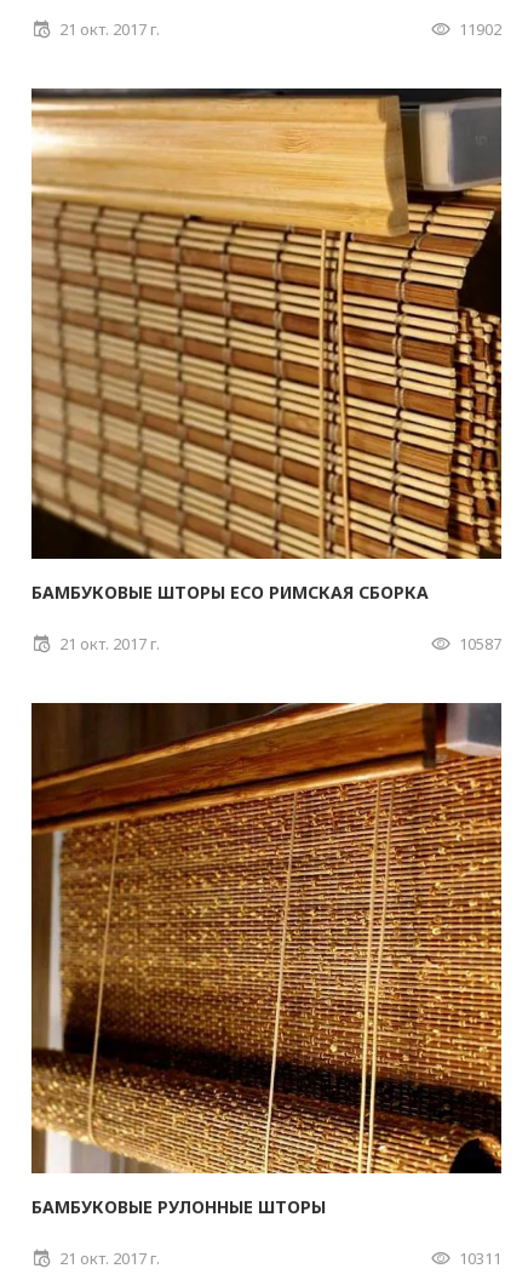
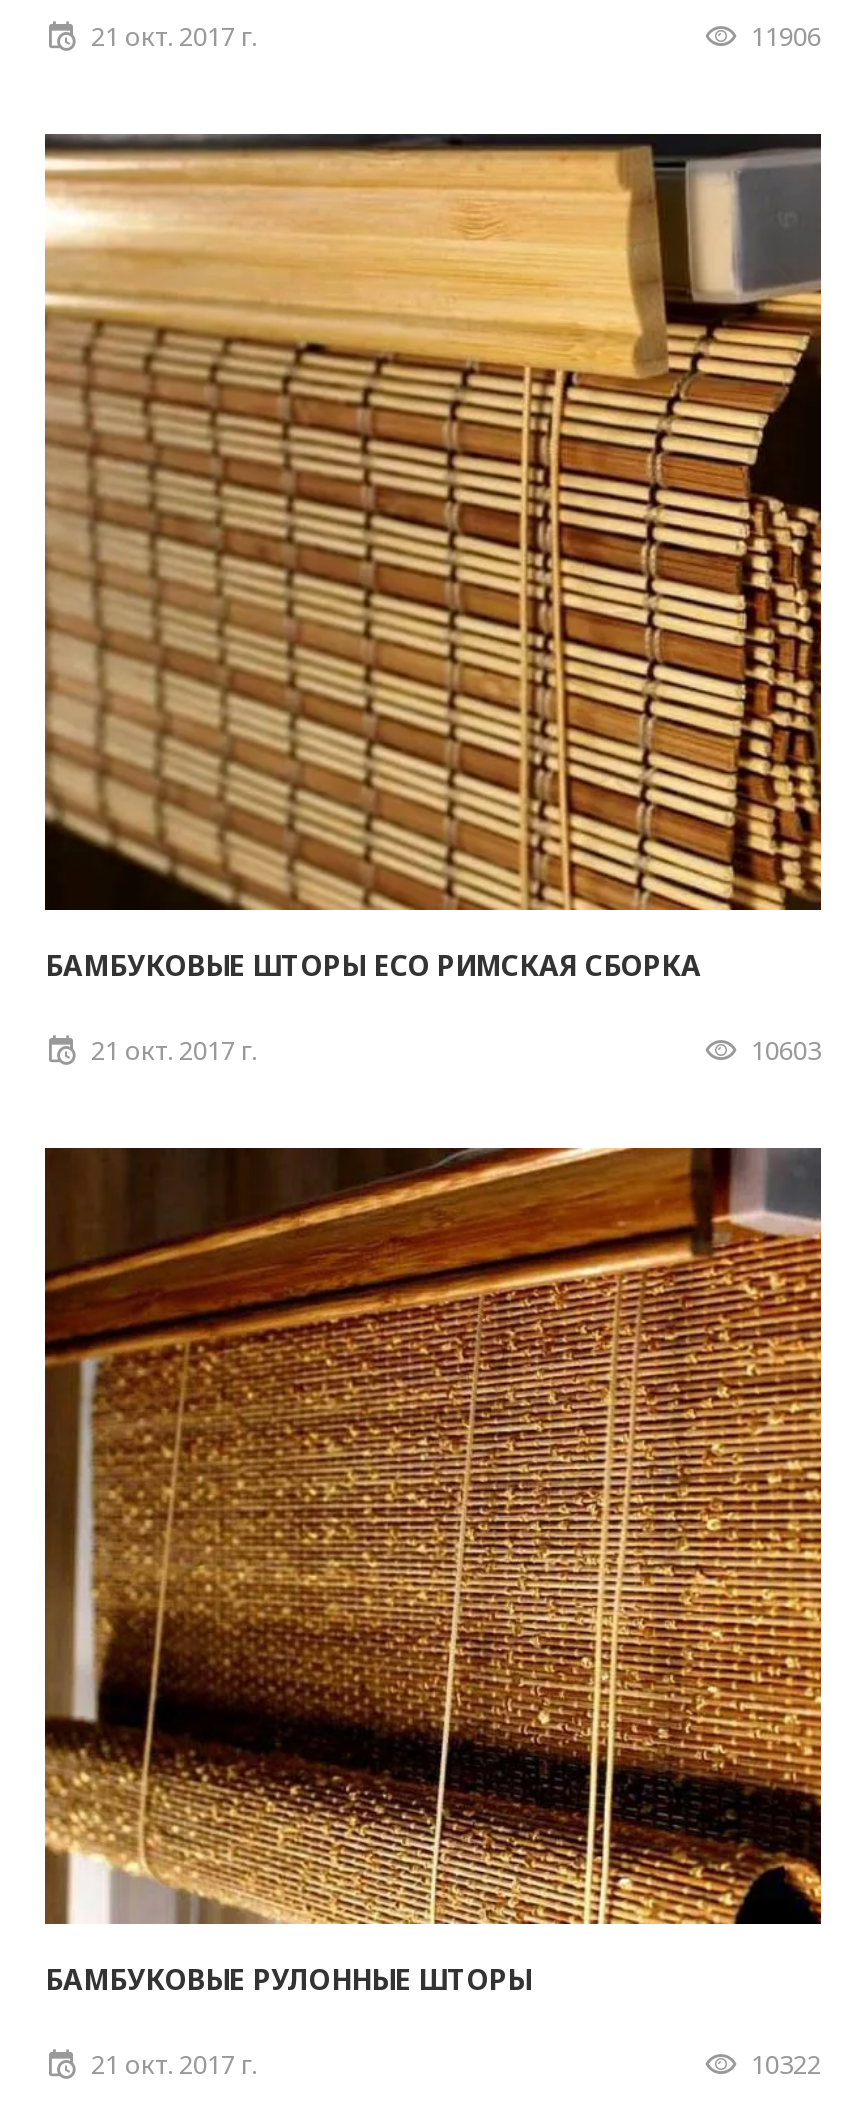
- 11902
+ 11906

- 10587
+ 10603

- 10311
+ 10322
